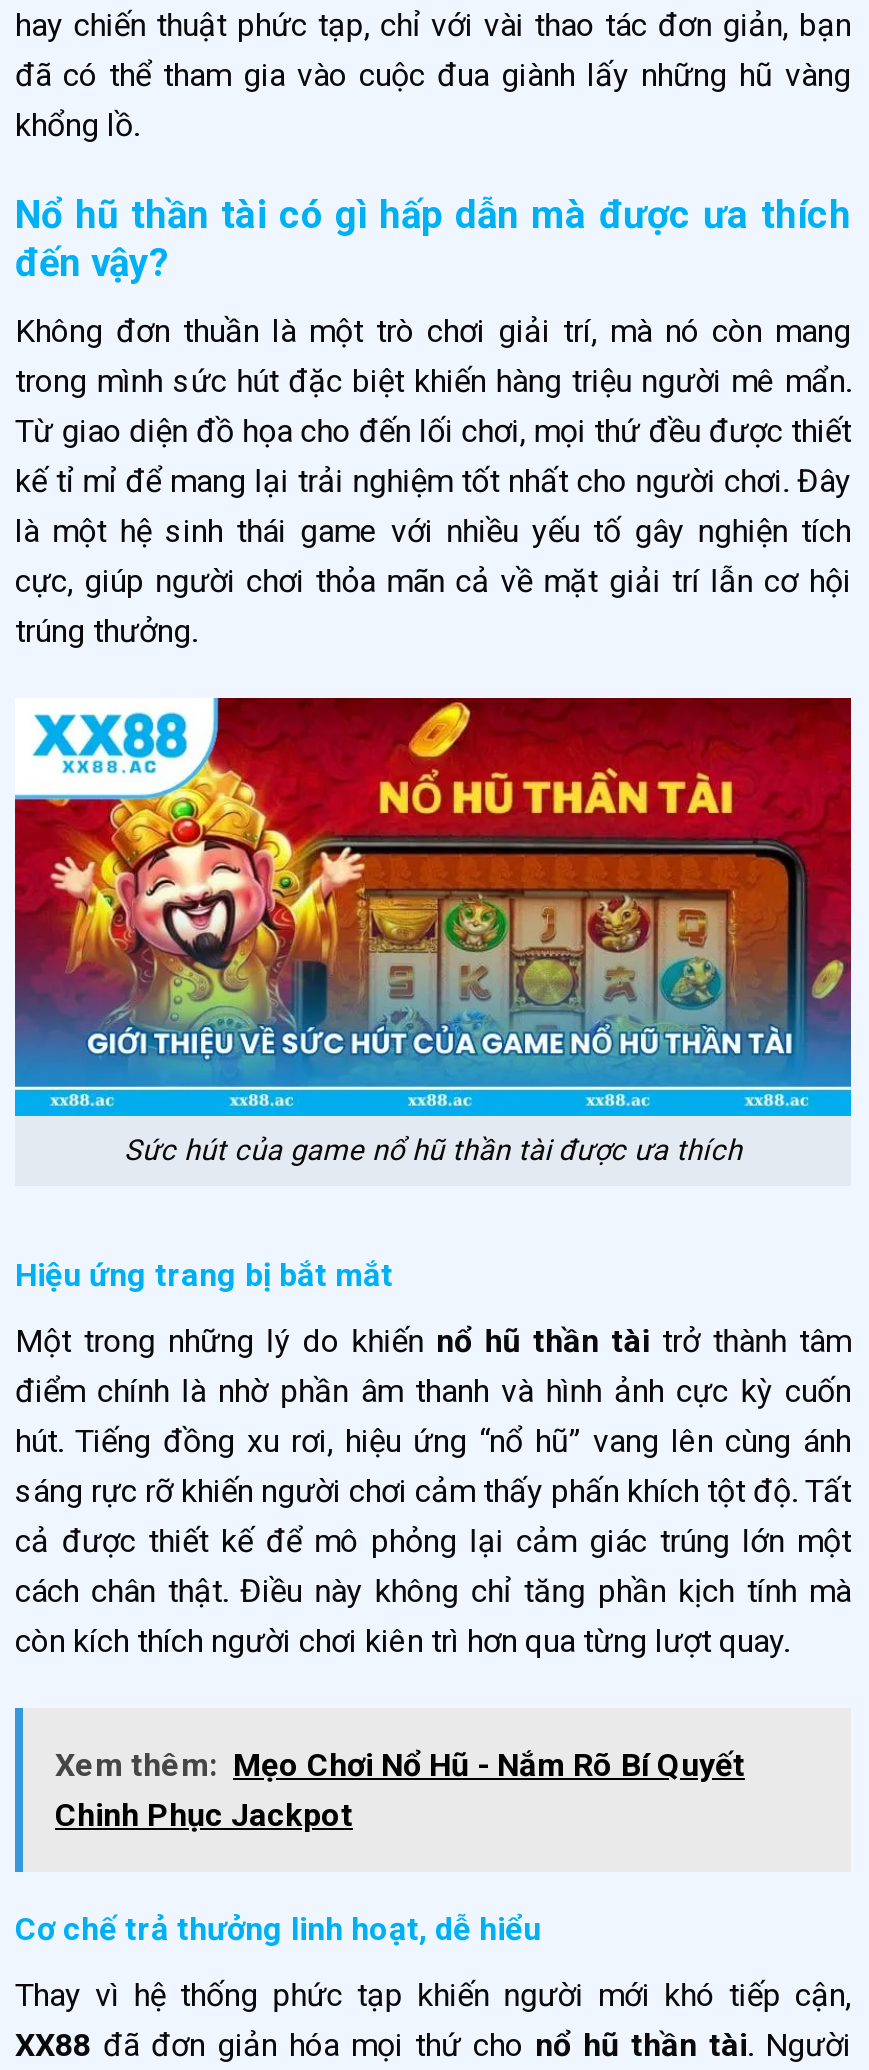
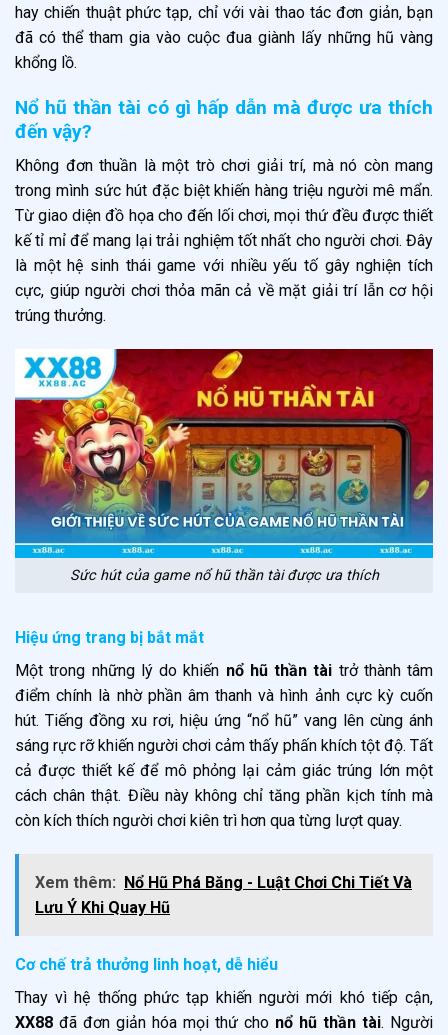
- Xem thêm: Mẹo Chơi Nổ Hũ - Nắm Rõ Bí Quyết
- Chinh Phục Jackpot
+ Xem thêm: Nổ Hũ Phá Băng - Luật Chơi Chi Tiết Và
+ Lưu Ý Khi Quay Hũ
